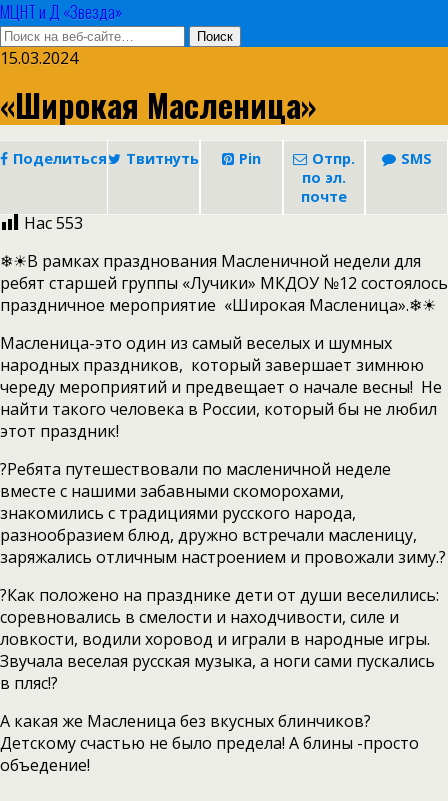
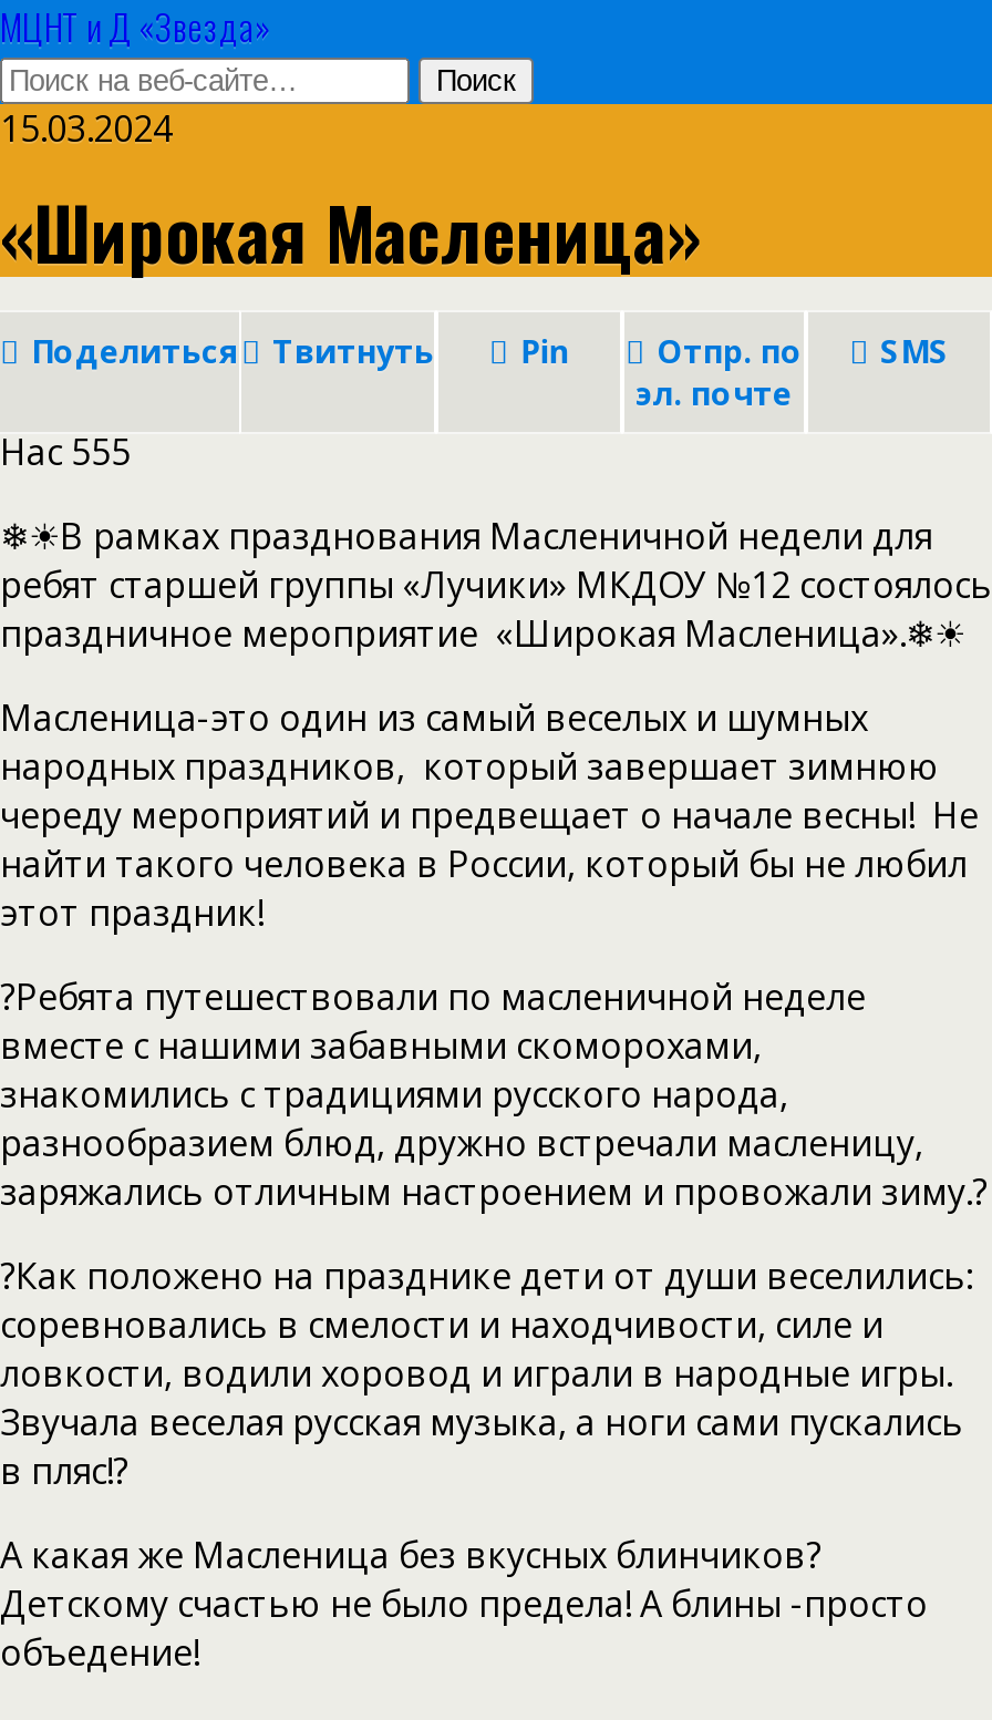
- Нас 553
+ Нас 555
